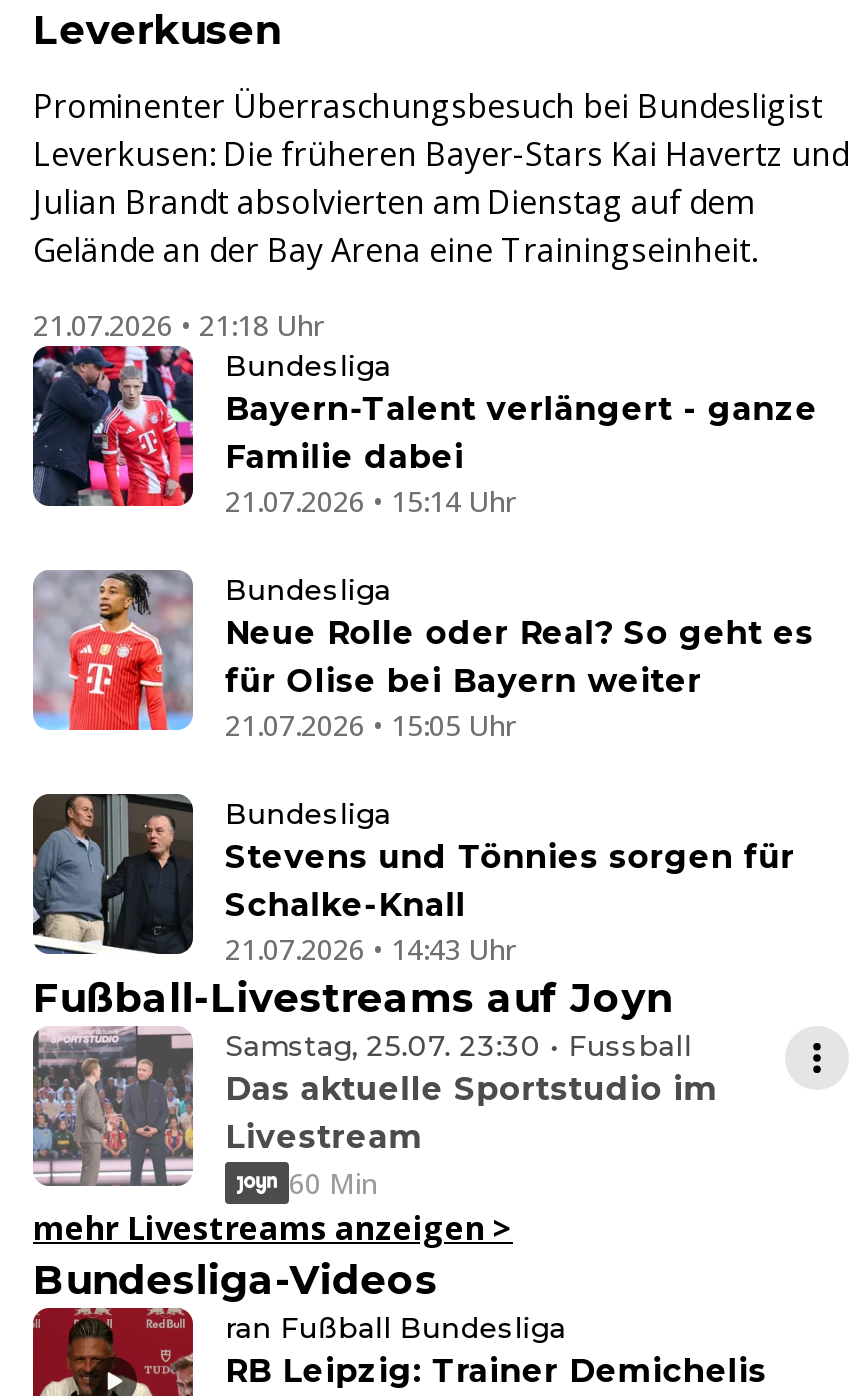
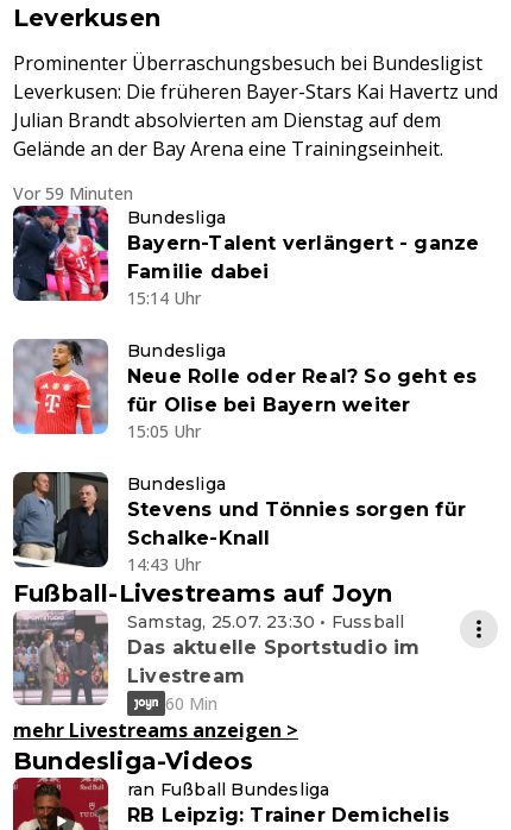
- 21.07.2026 • 21:18 Uhr
+ Vor 59 Minuten

- 21.07.2026 • 15:14 Uhr
+ 15:14 Uhr

- 21.07.2026 • 15:05 Uhr
+ 15:05 Uhr

- 21.07.2026 • 14:43 Uhr
+ 14:43 Uhr
